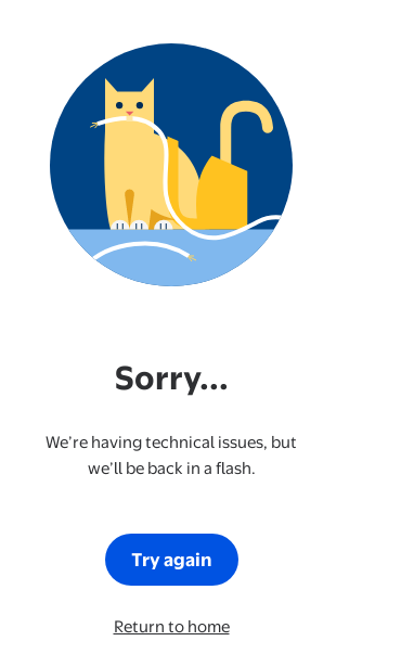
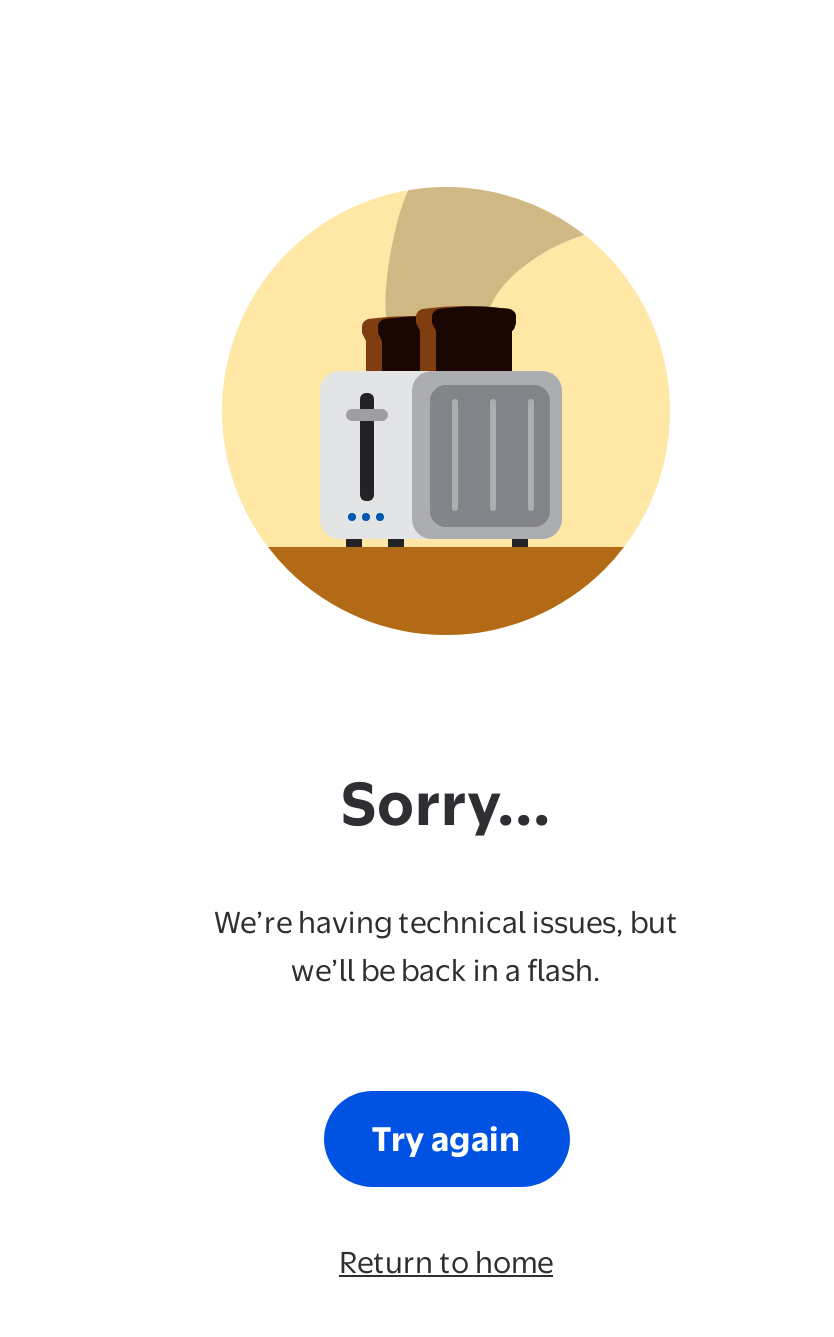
- [image]
+ [image]
